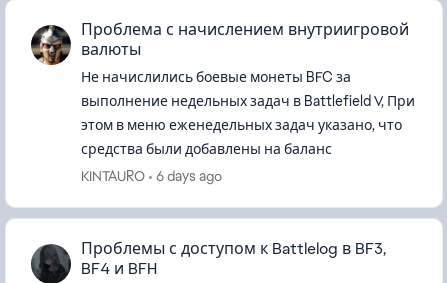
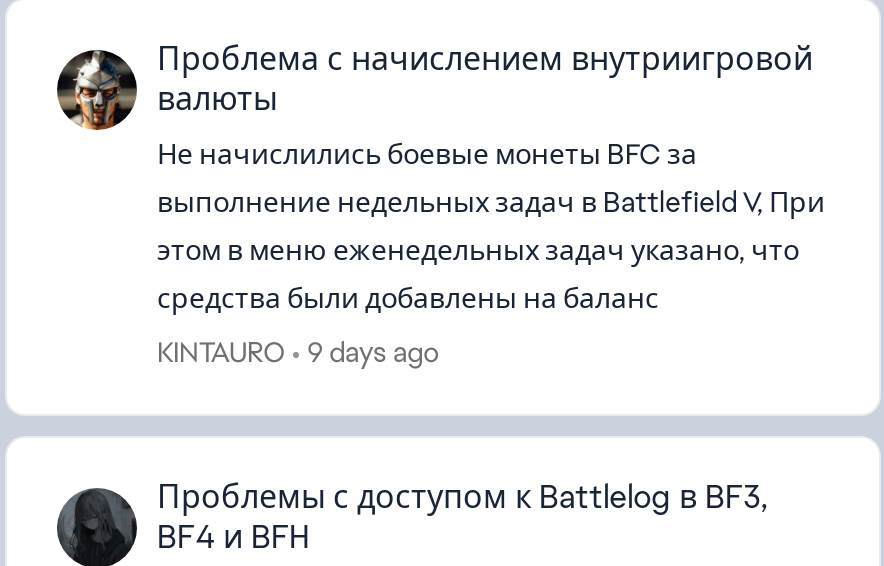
- KINTAURO 6 days ago
+ KINTAURO 9 days ago
